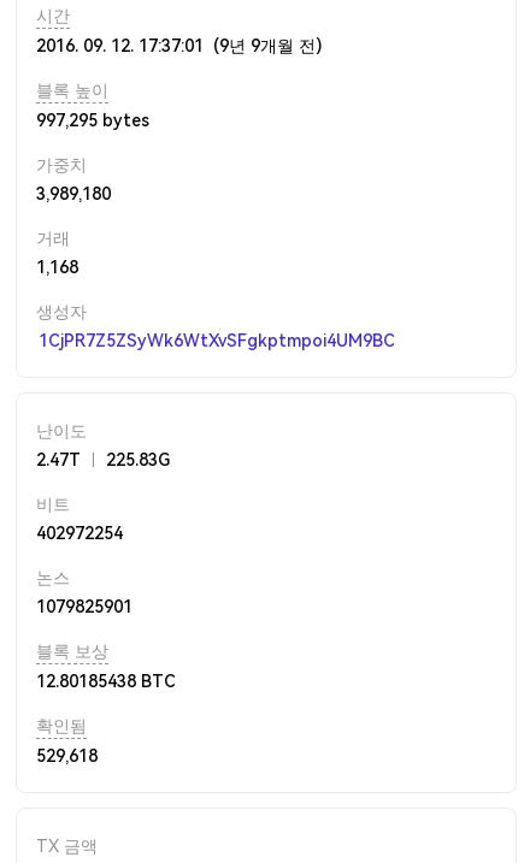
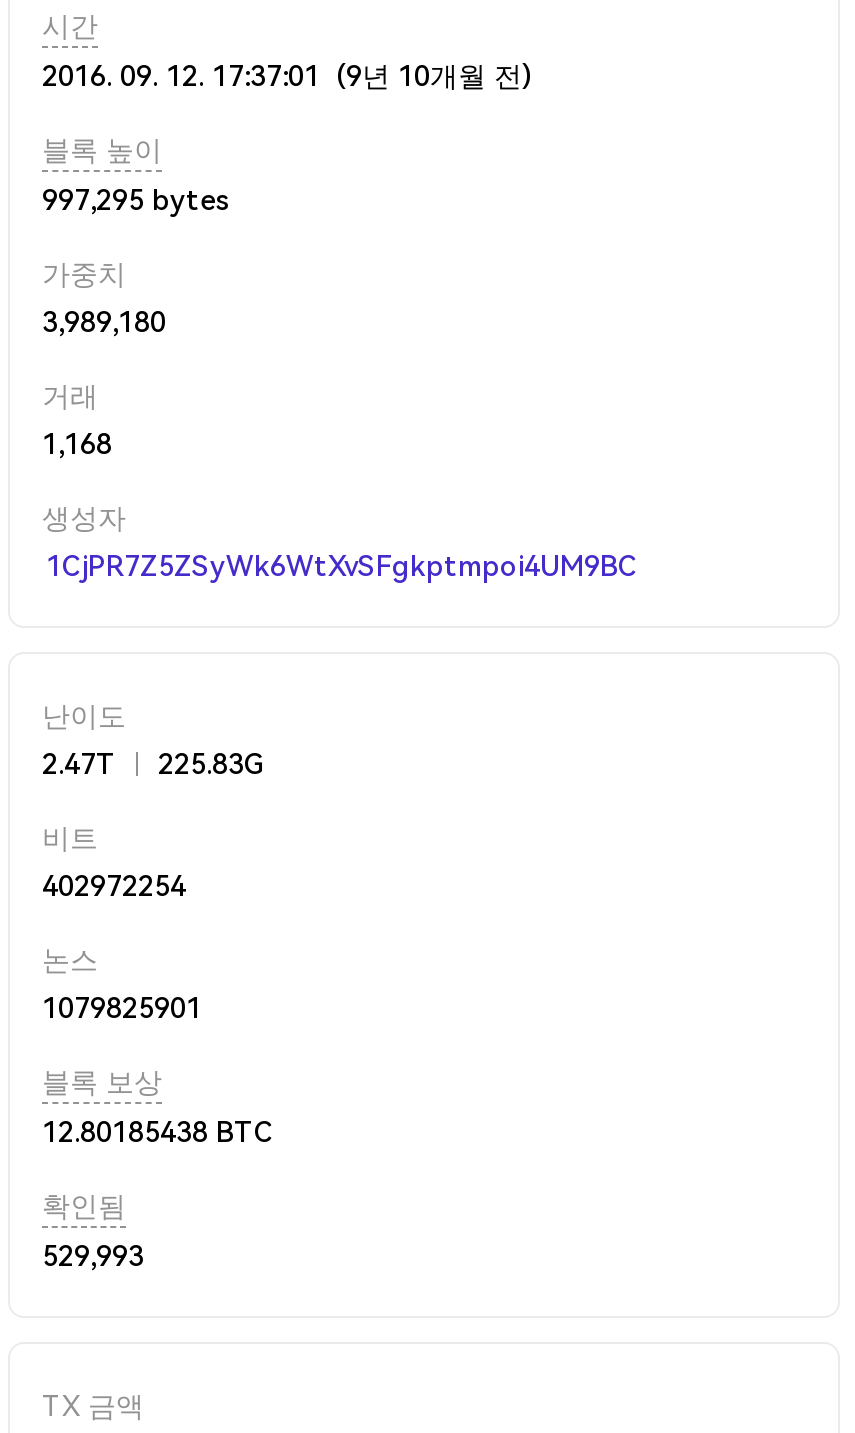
- 2016. 09. 12. 17:37:01 (9년 9개월 전)
+ 2016. 09. 12. 17:37:01 (9년 10개월 전)

- 529,618
+ 529,993
